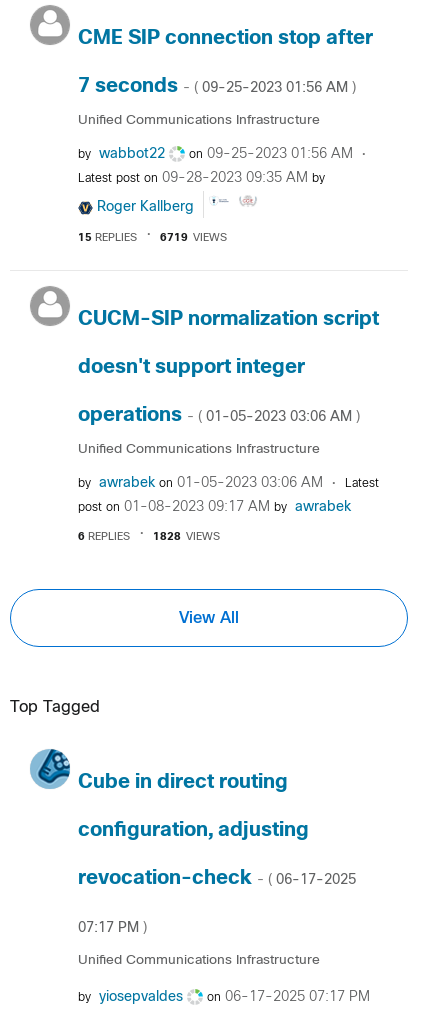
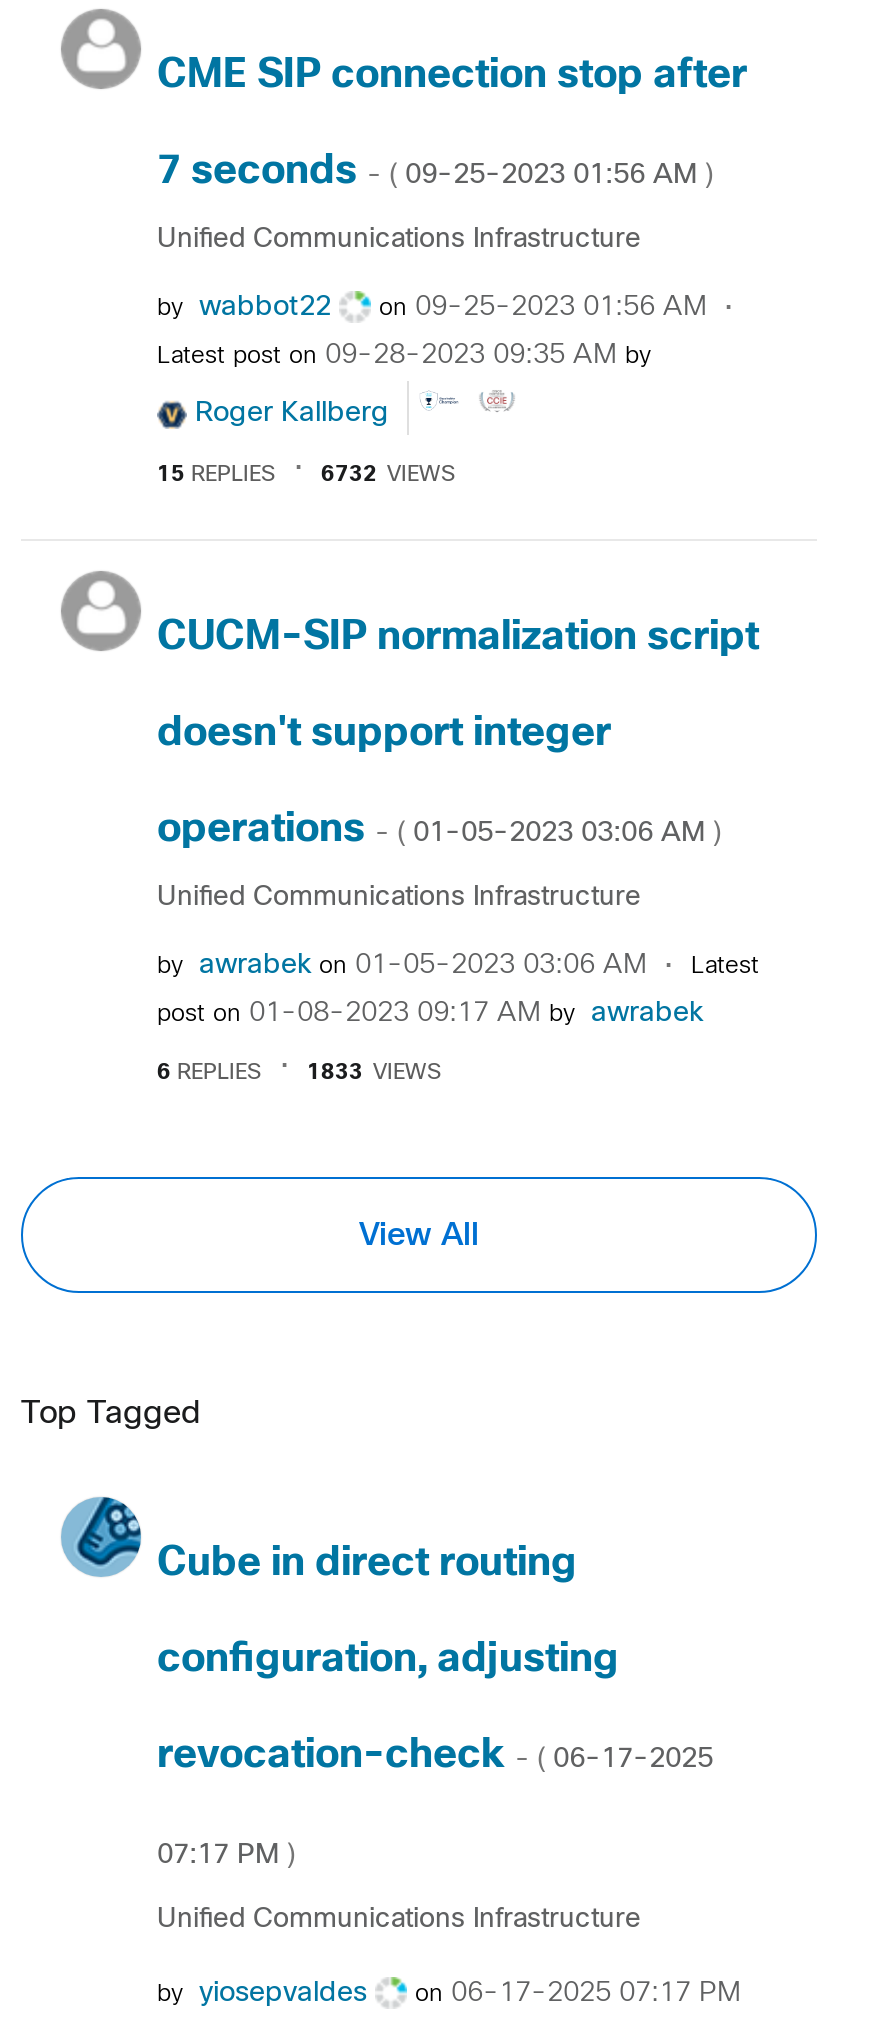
- 6719 VIEWS
+ 6732 VIEWS

- 1828 VIEWS
+ 1833 VIEWS
